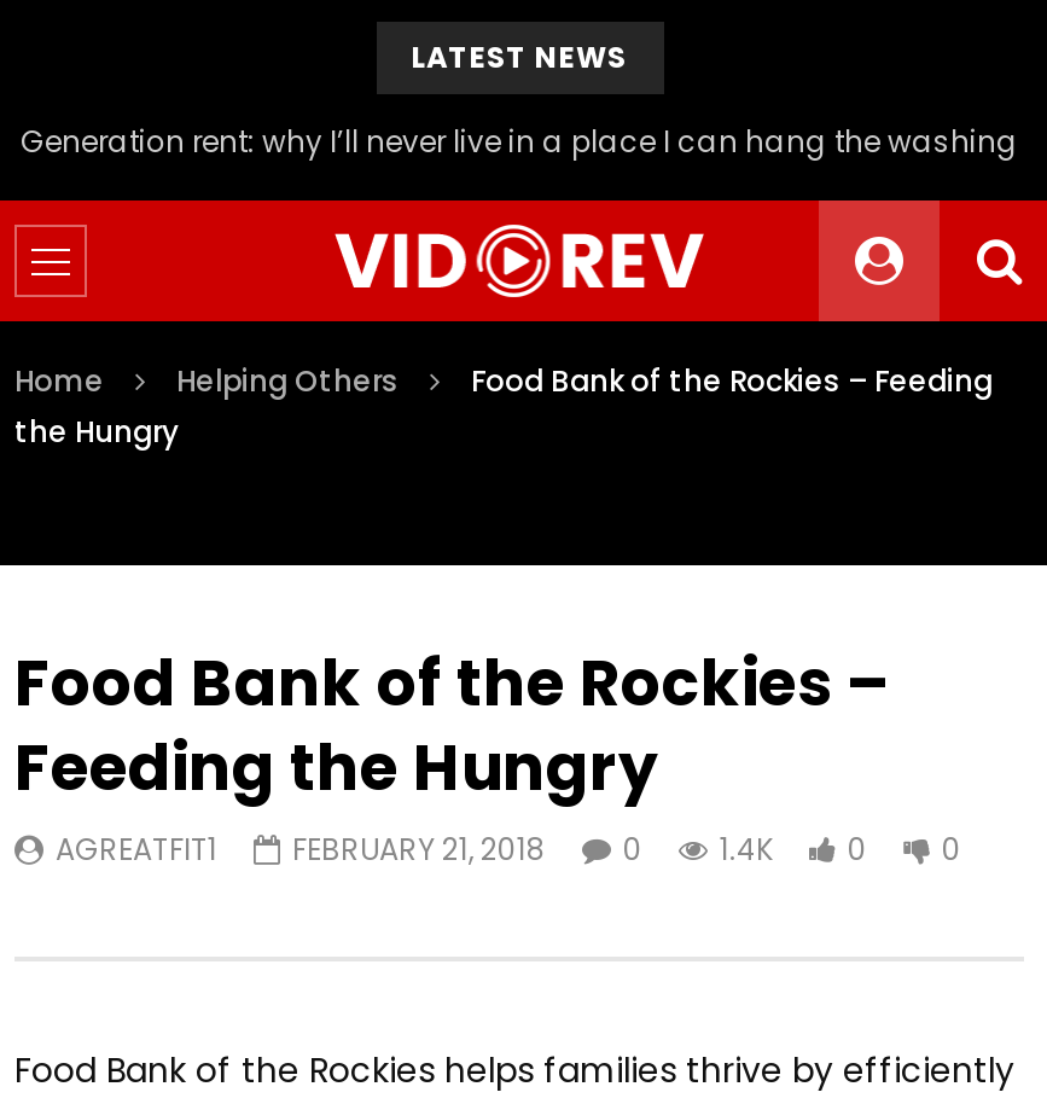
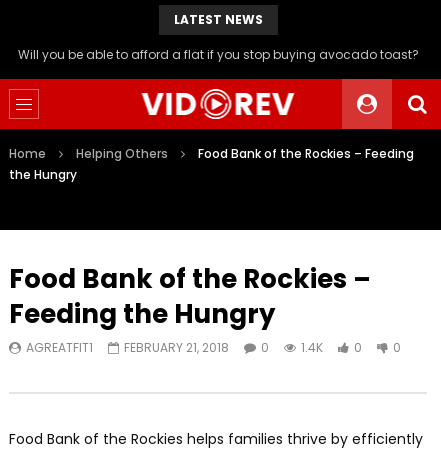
- Generation rent: why I’ll never live in a place I can hang the washing
+ Will you be able to afford a flat if you stop buying avocado toast?
